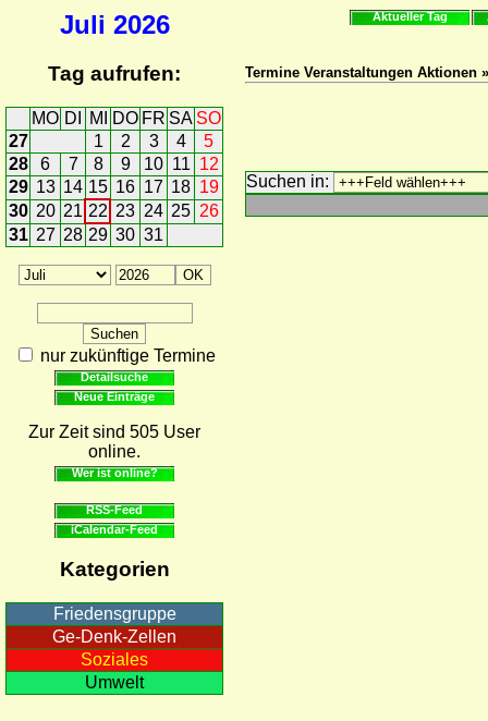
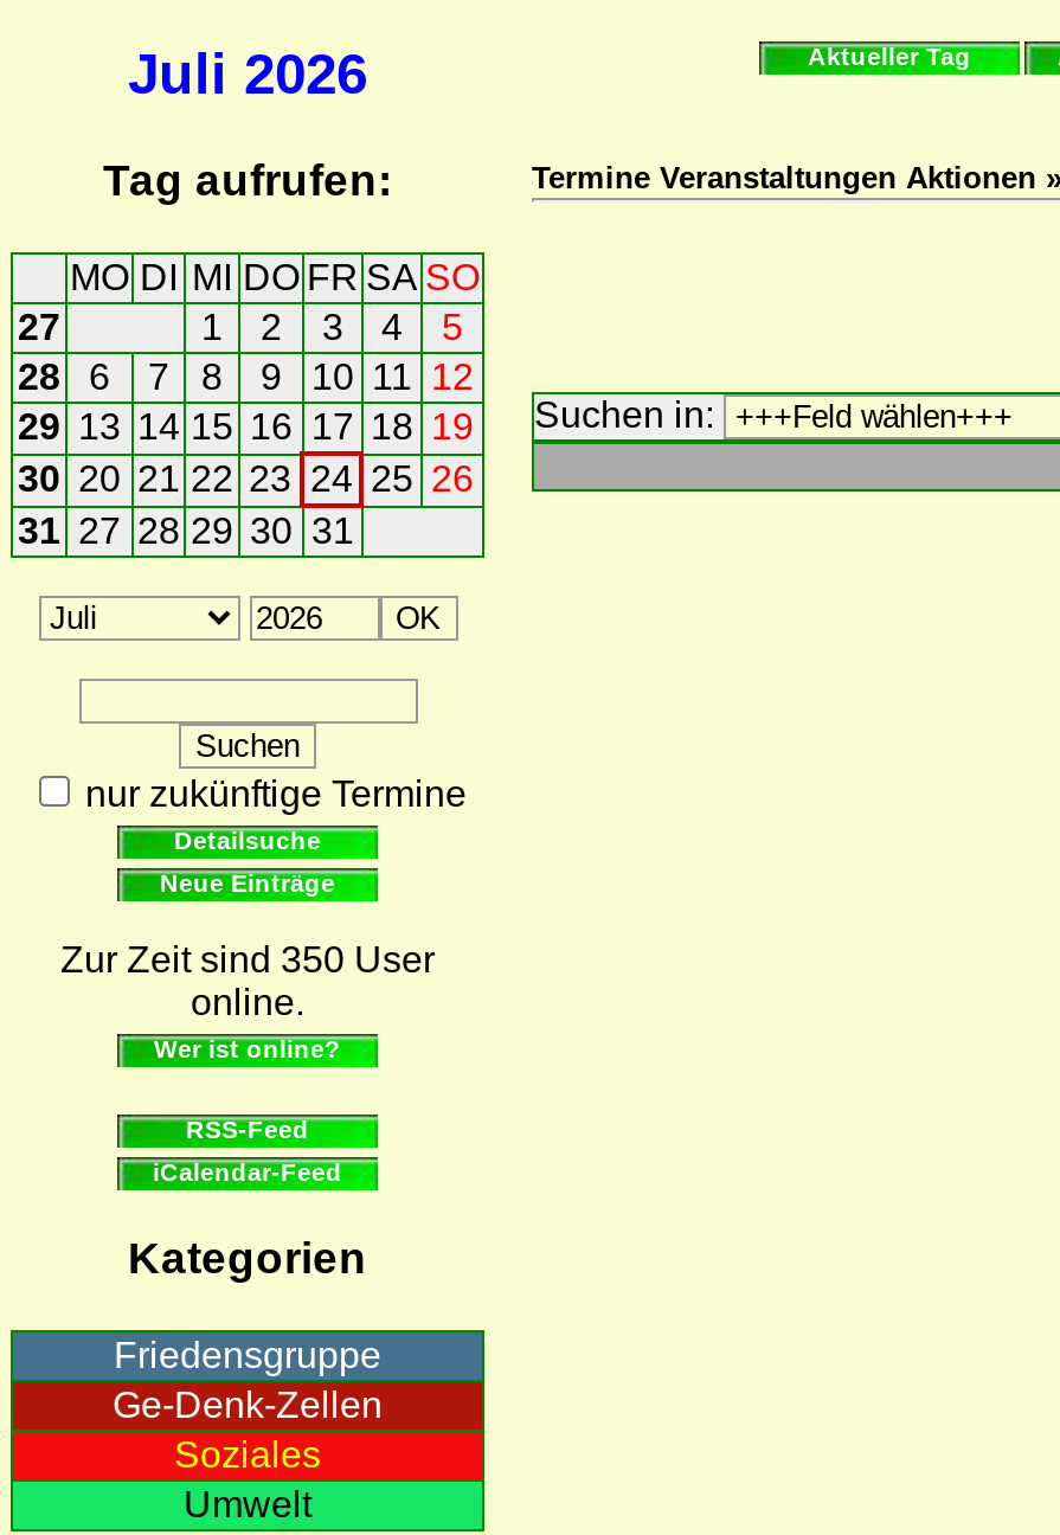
- Zur Zeit sind 505 User
+ Zur Zeit sind 350 User
